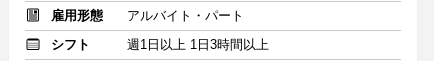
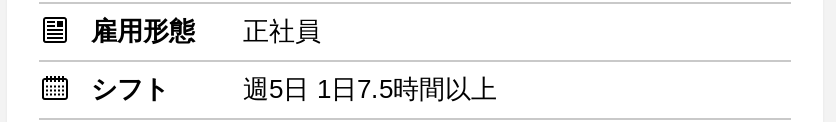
- アルバイト・パート
+ 正社員

- 週1日以上 1日3時間以上
+ 週5日 1日7.5時間以上
